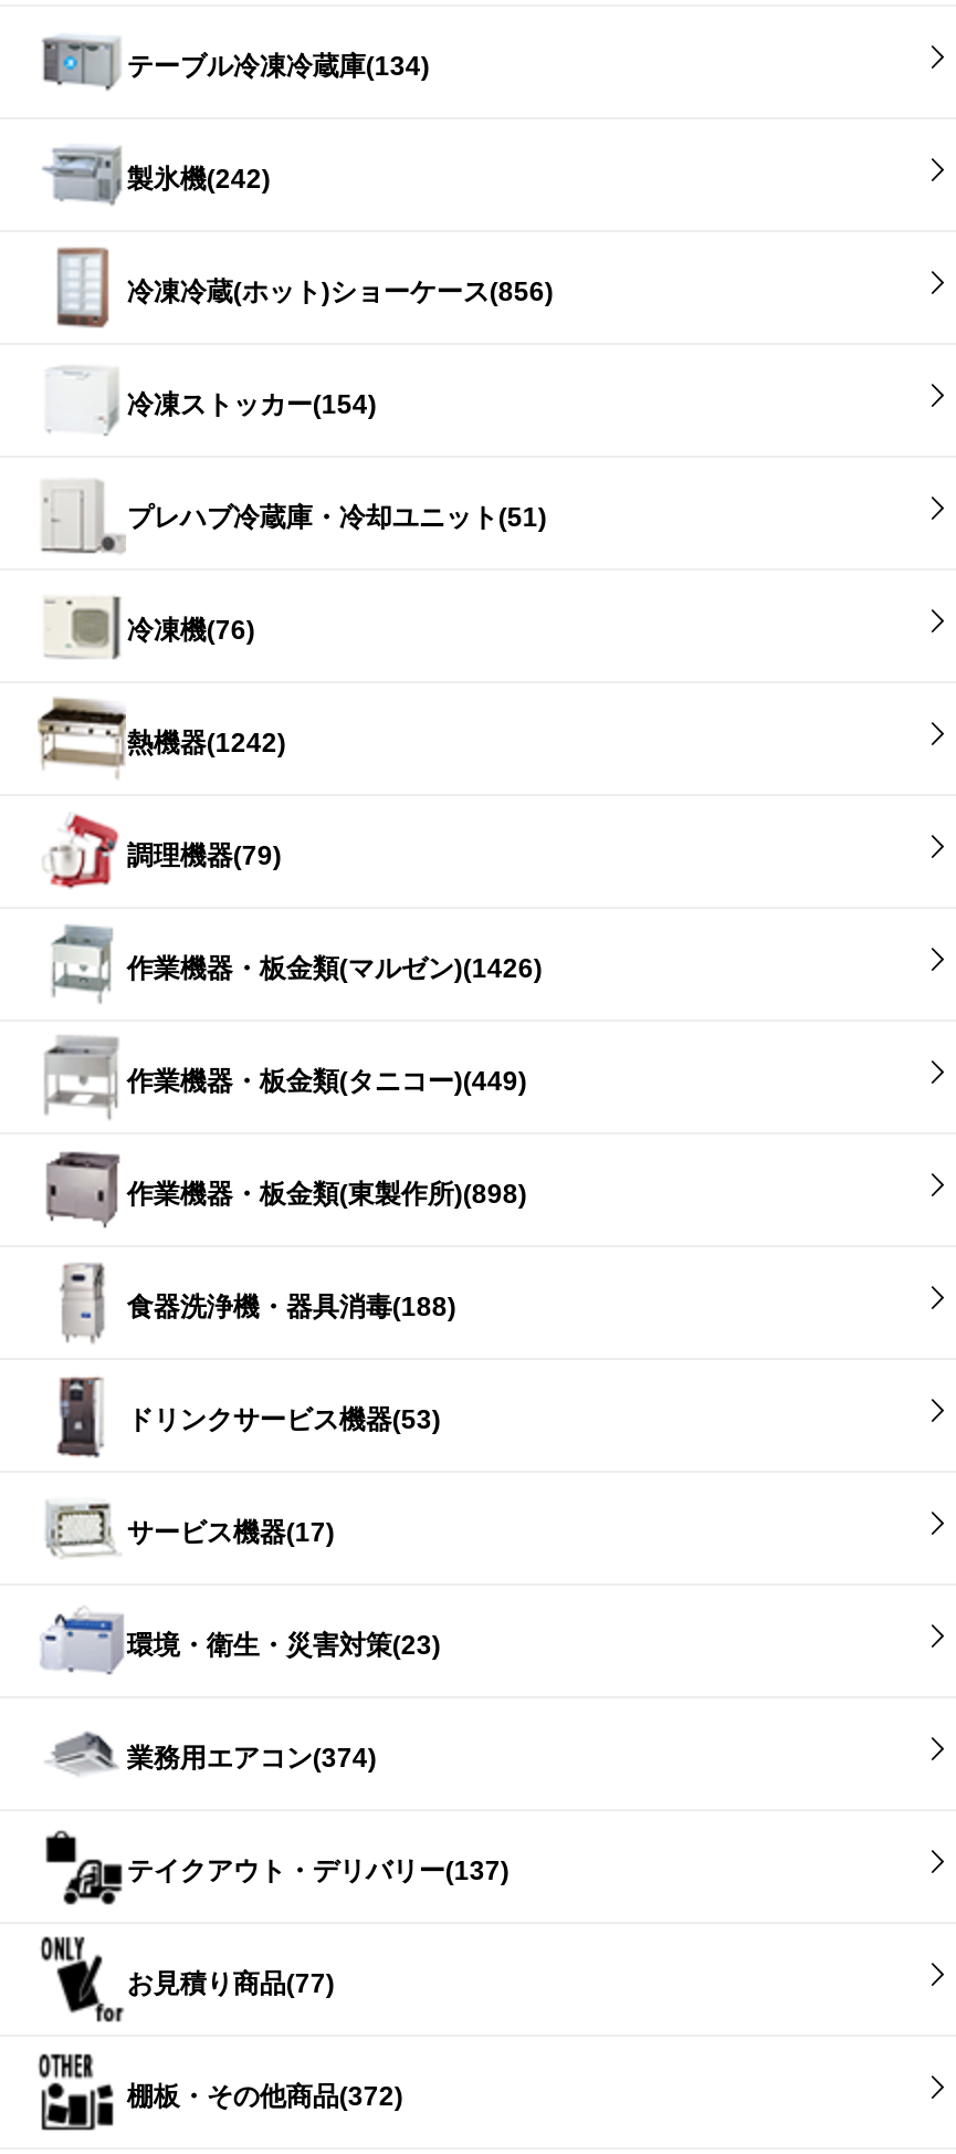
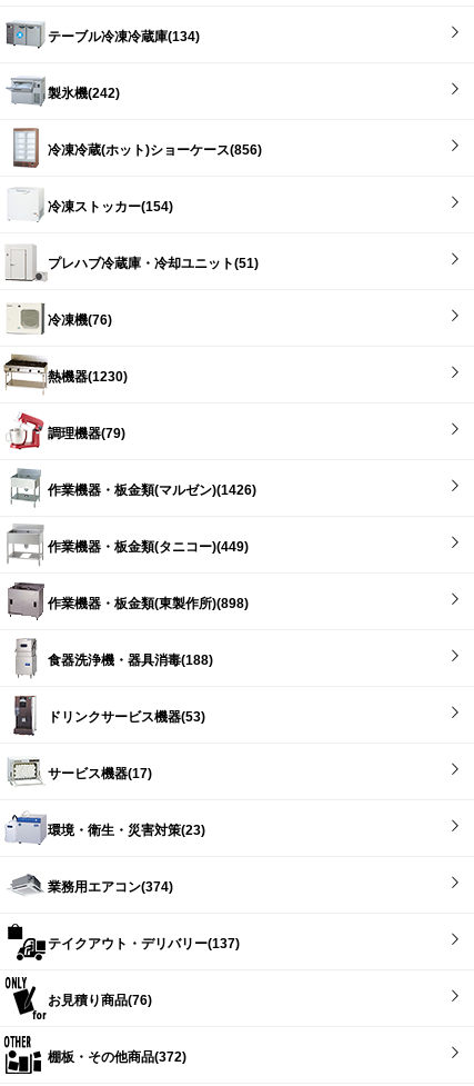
- 熱機器(1242)
+ 熱機器(1230)

- お見積り商品(77)
+ お見積り商品(76)
